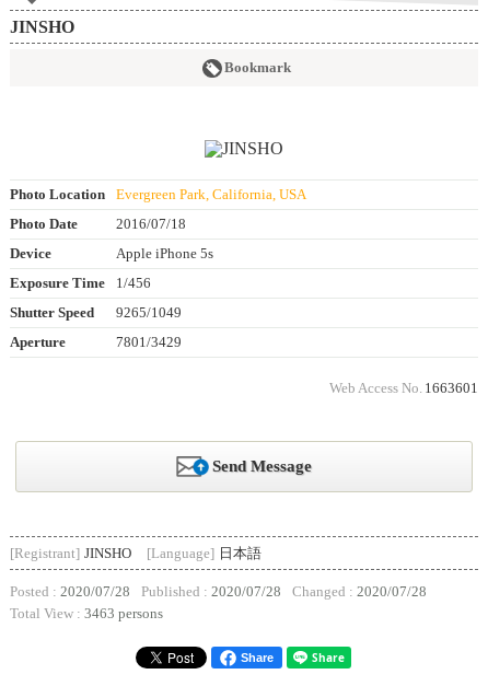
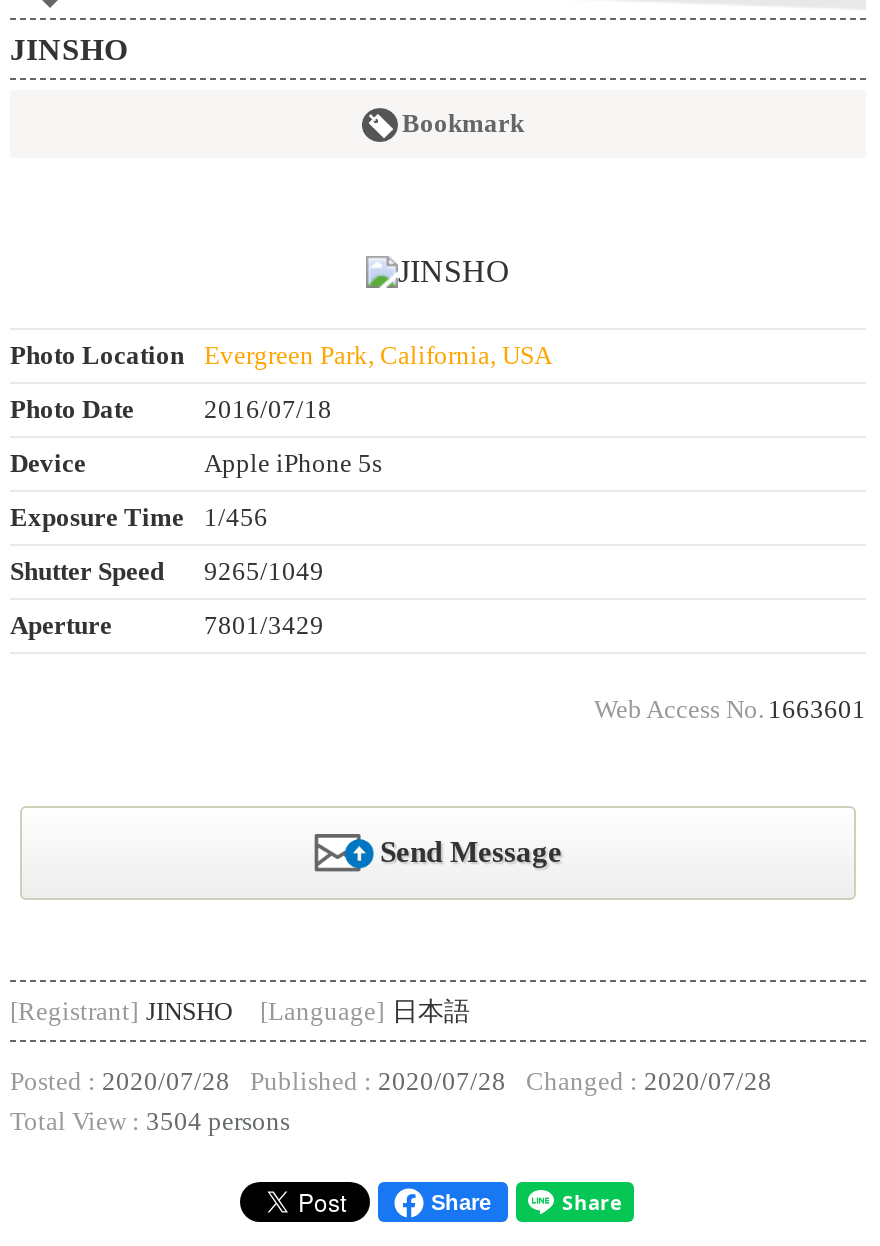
- Total View : 3463 persons
+ Total View : 3504 persons
